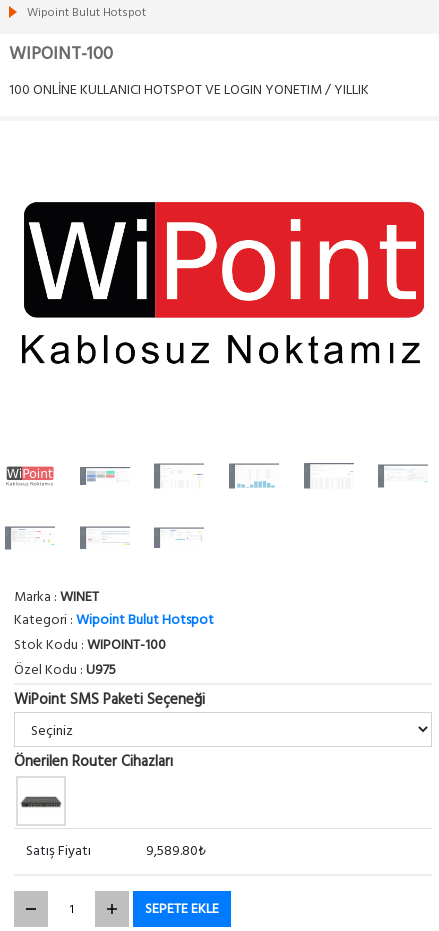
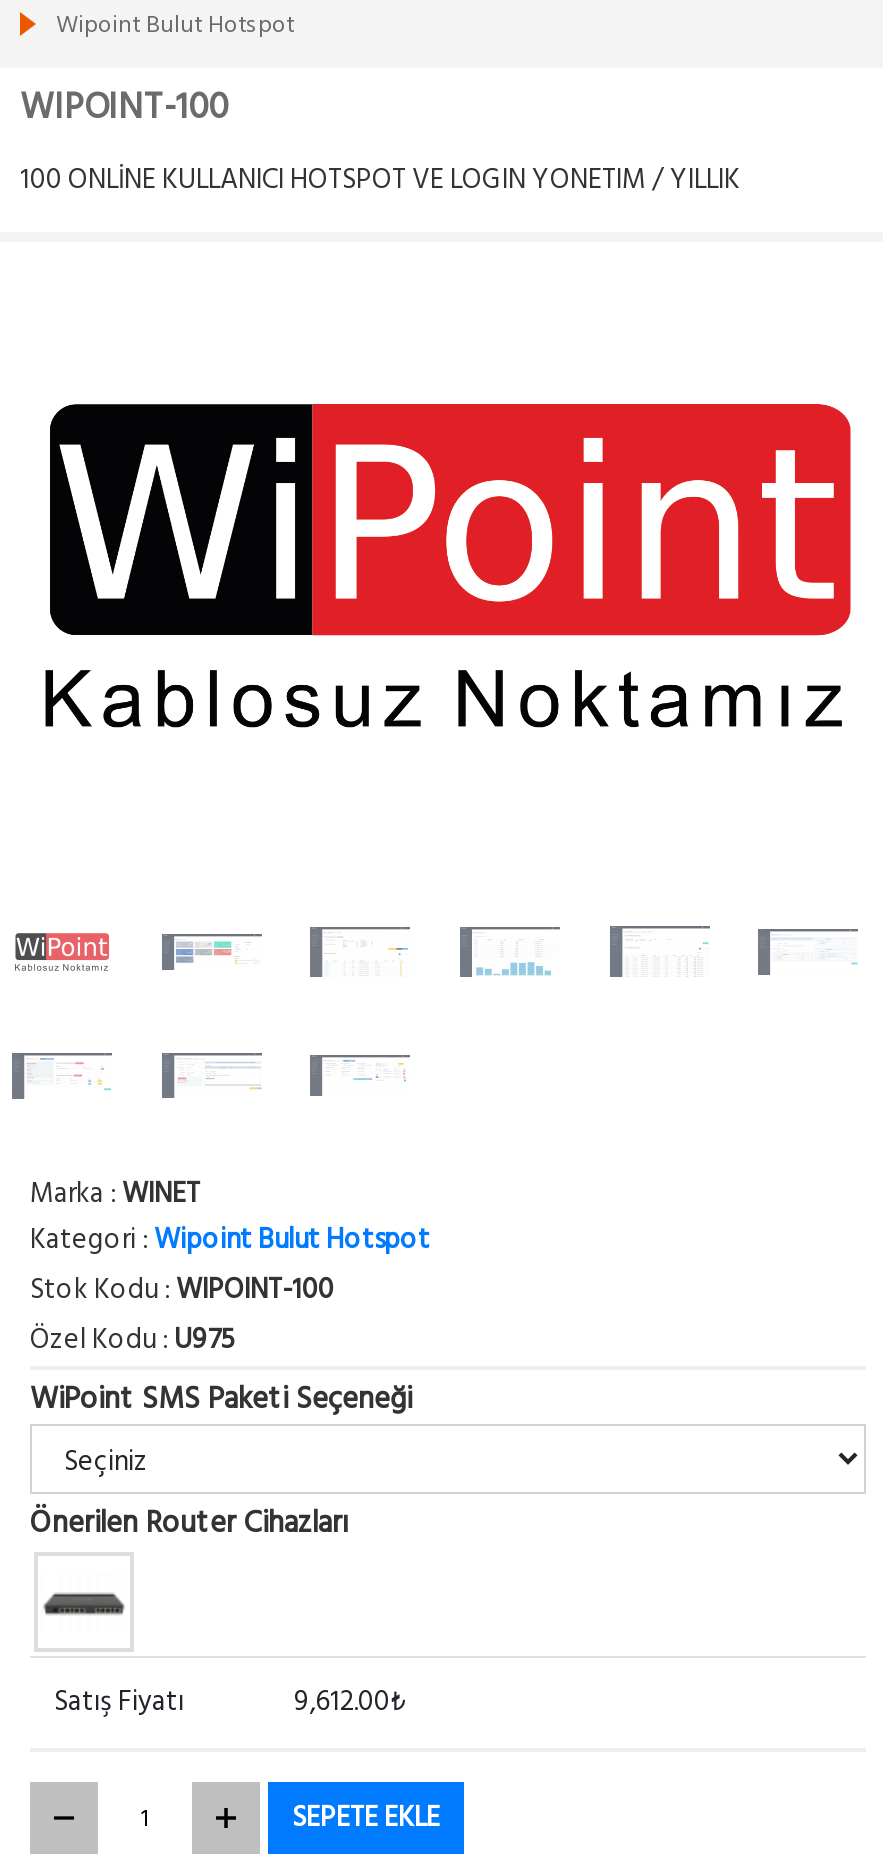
- 9,589.80₺
+ 9,612.00₺
